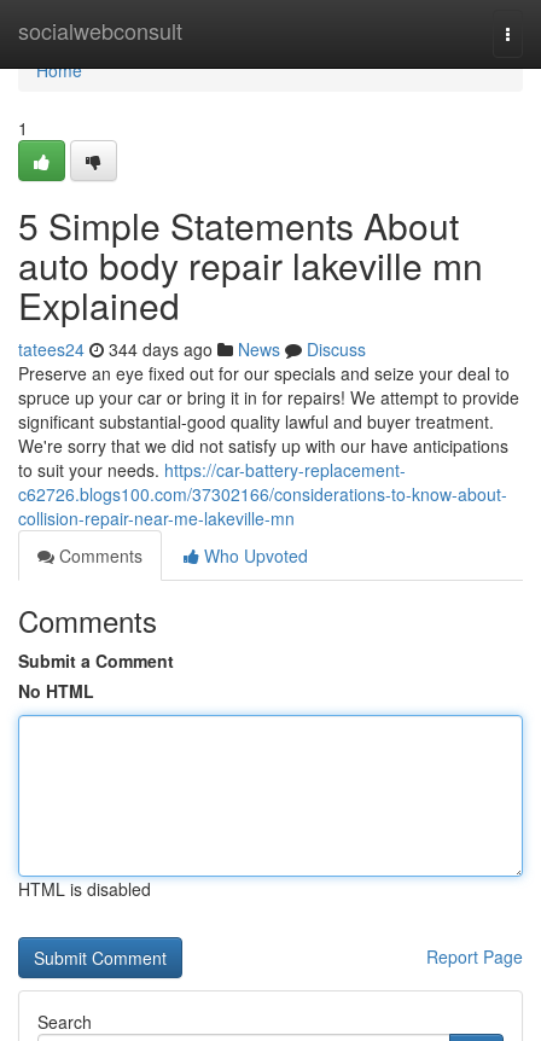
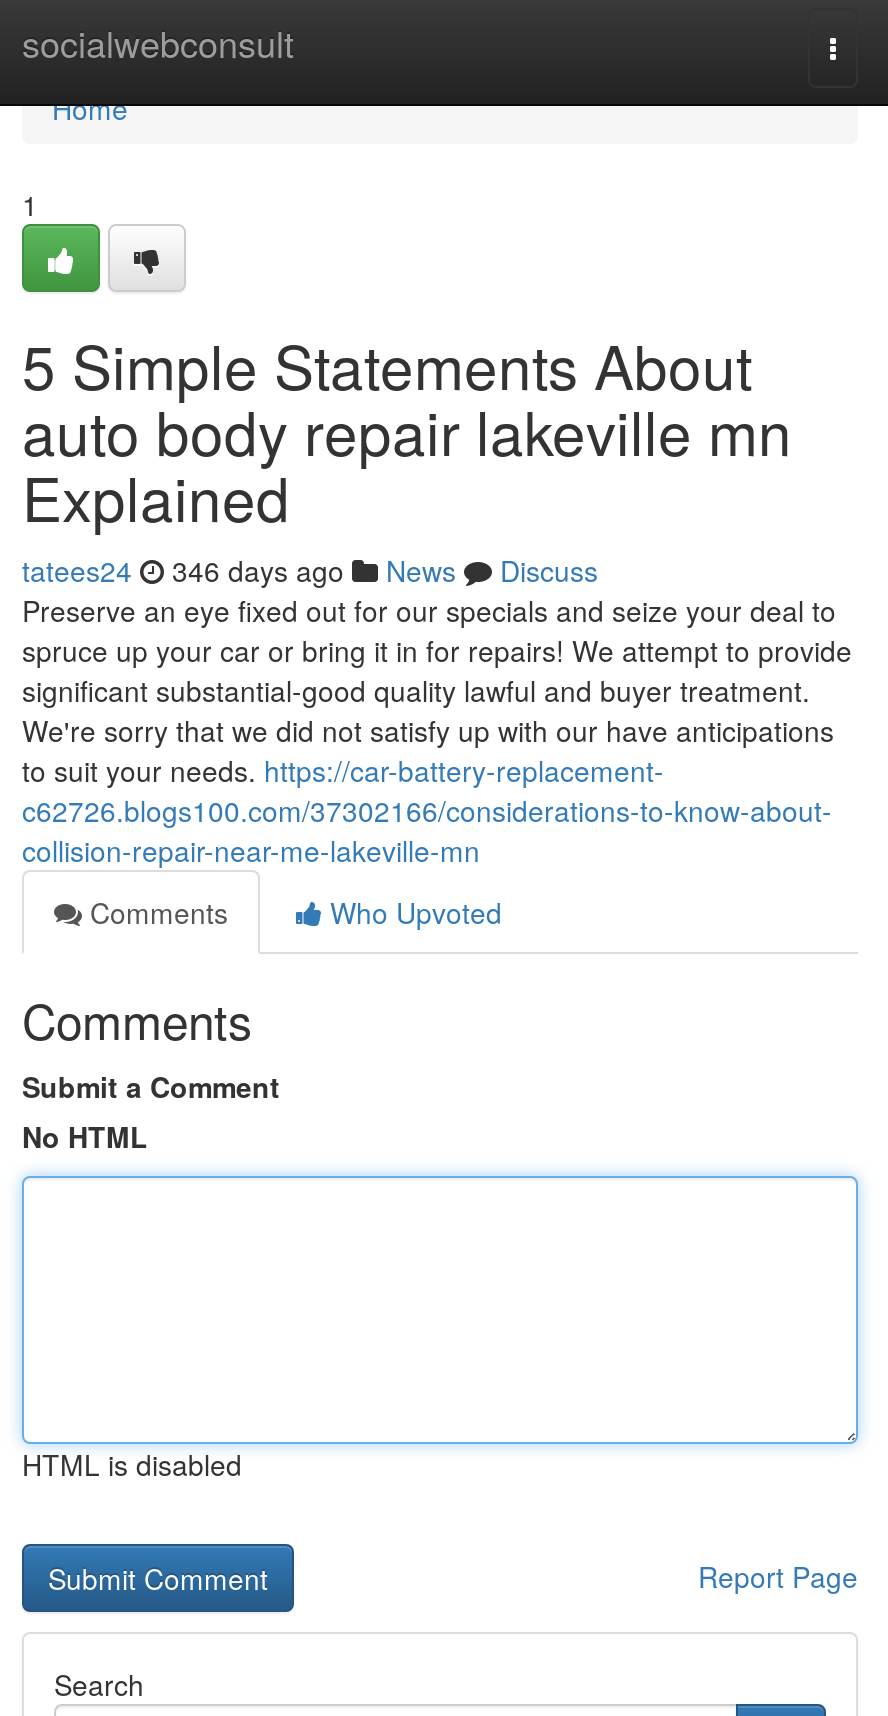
- tatees24 344 days ago News Discuss
+ tatees24 346 days ago News Discuss
